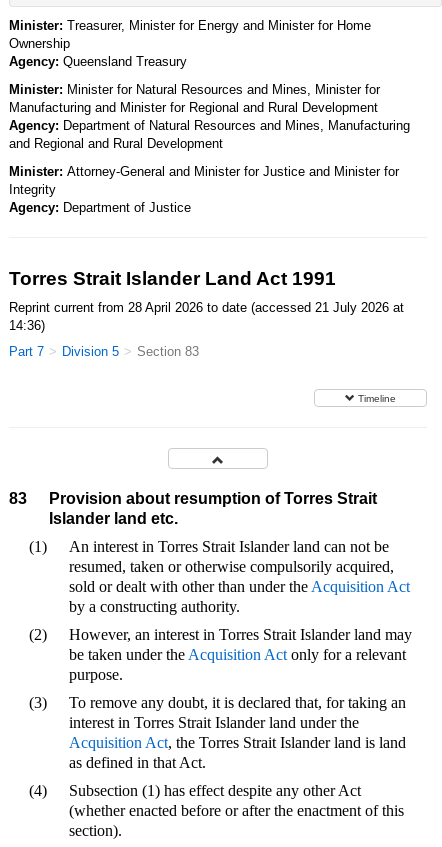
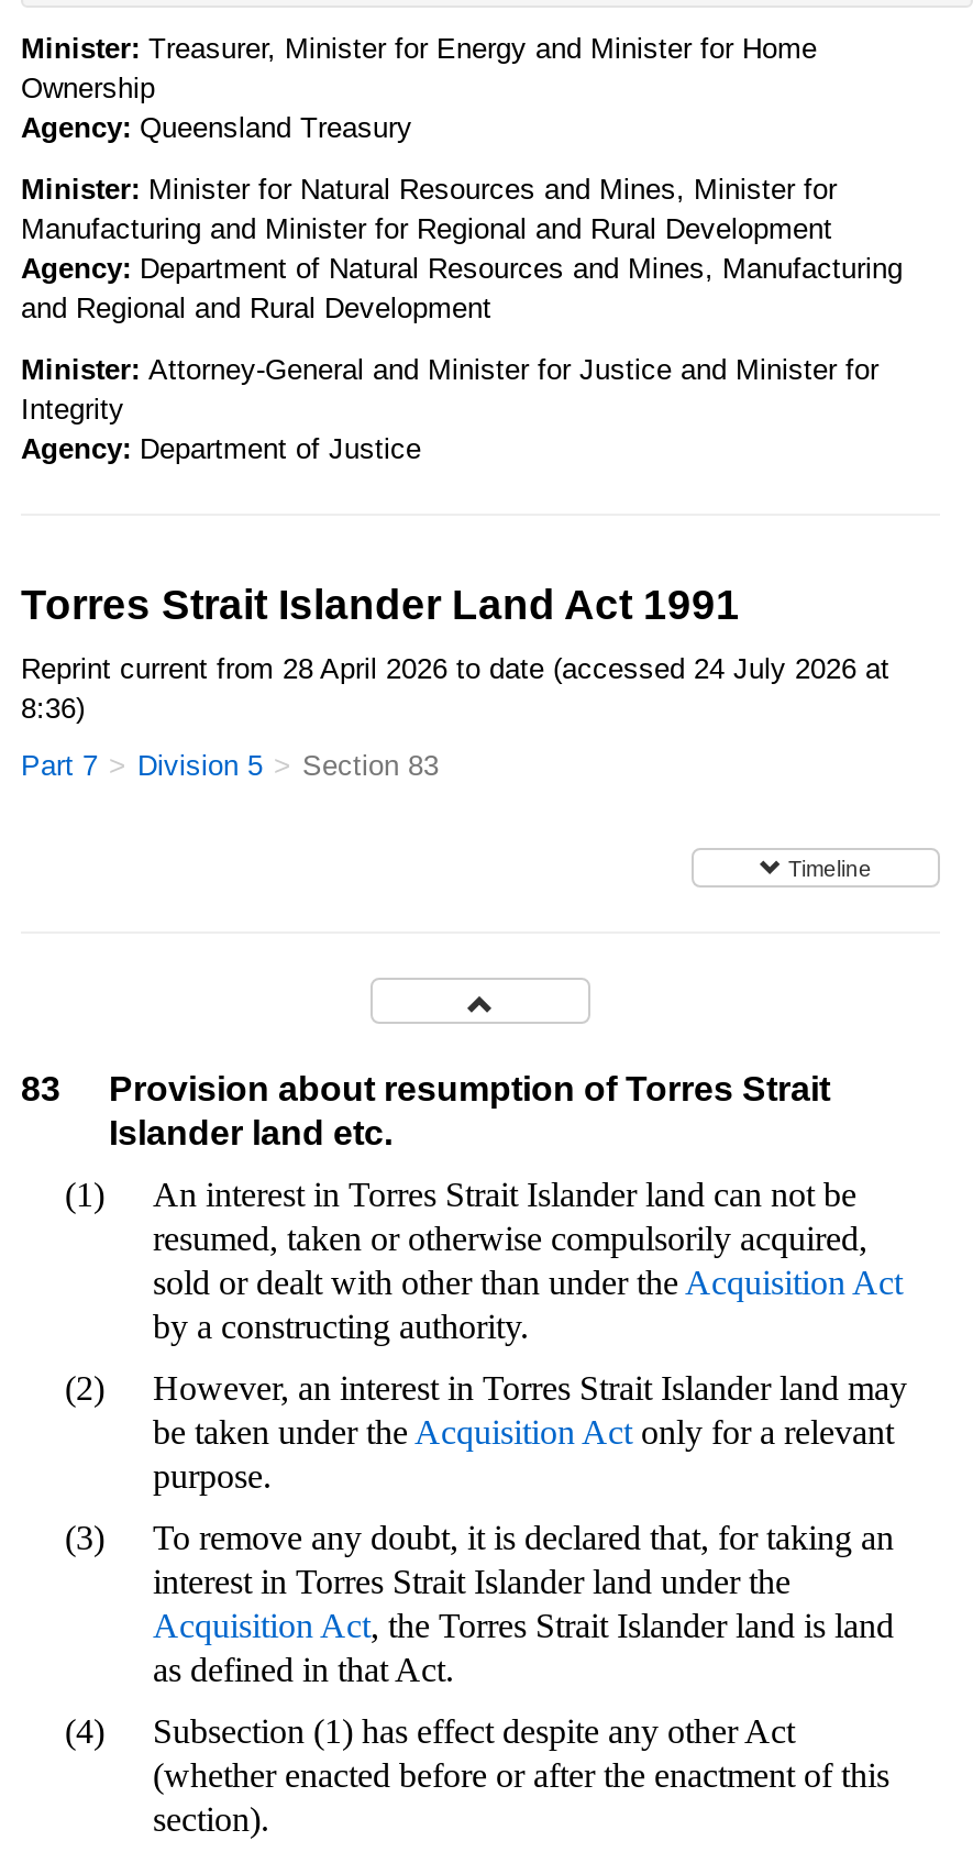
- Reprint current from 28 April 2026 to date (accessed 21 July 2026 at
+ Reprint current from 28 April 2026 to date (accessed 24 July 2026 at

- 14:36)
+ 8:36)
